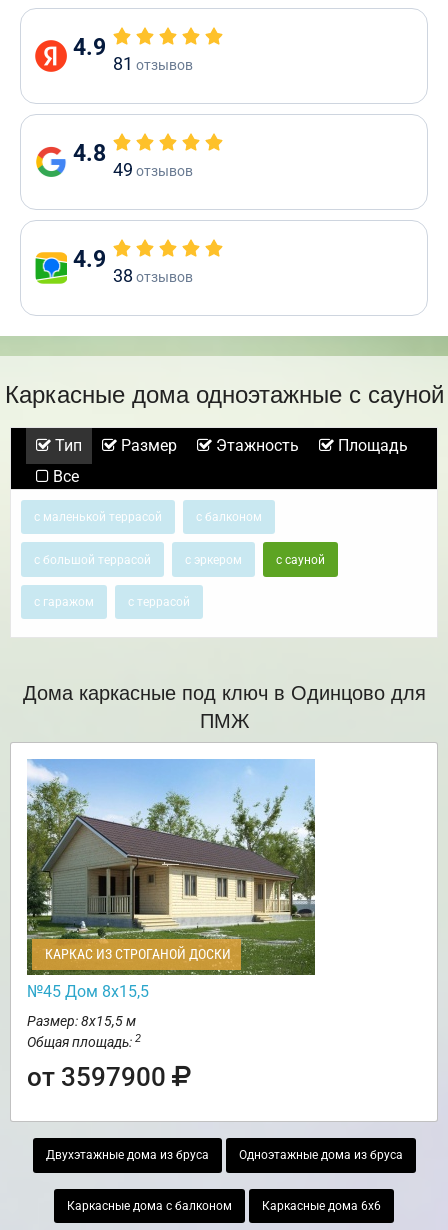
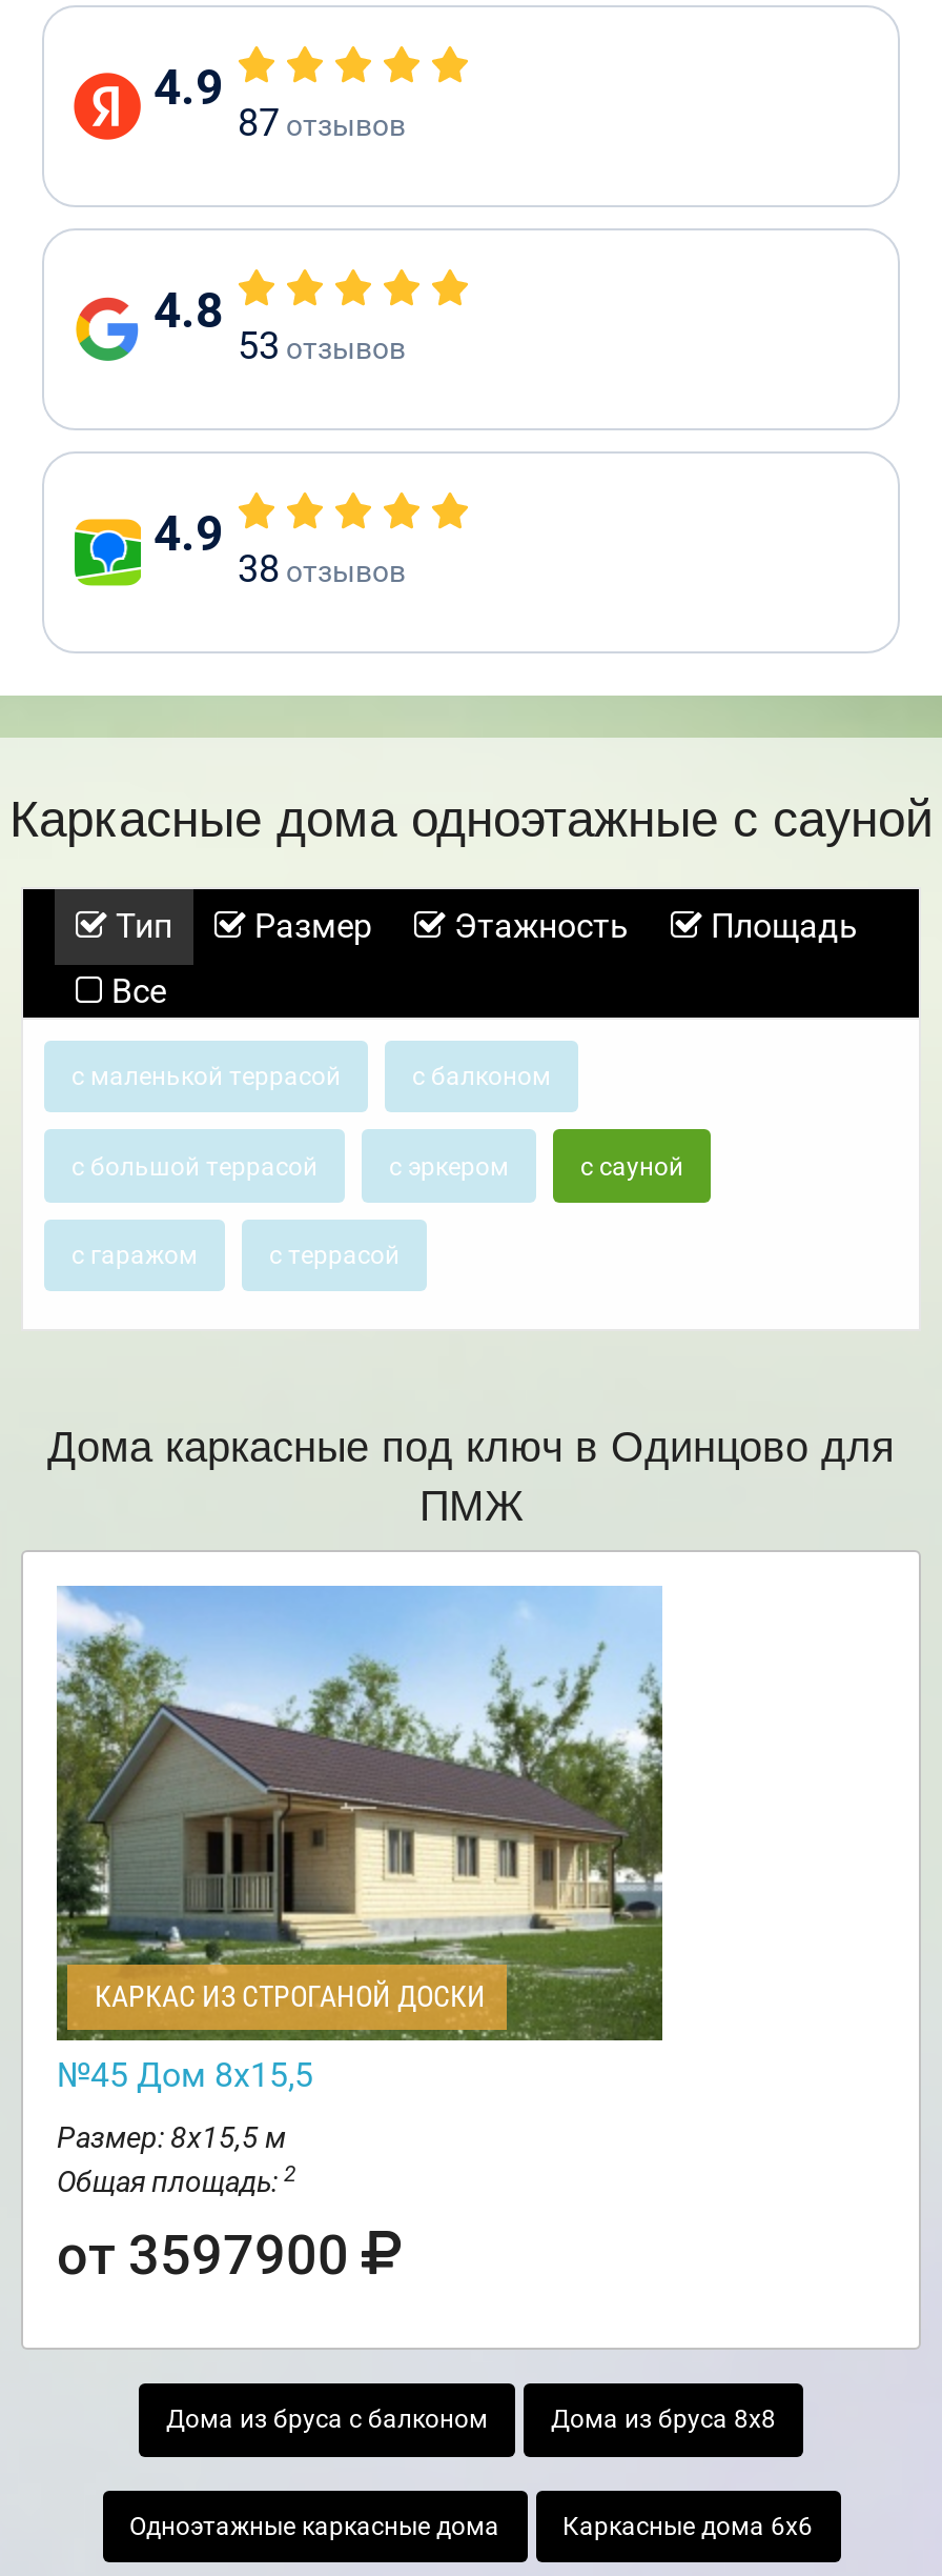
- 81 отзывов
+ 87 отзывов

- 49 отзывов
+ 53 отзывов

- Двухэтажные дома из бруса
- Одноэтажные дома из бруса
+ Дома из бруса с балконом
+ Дома из бруса 8х8

- Каркасные дома с балконом
+ Одноэтажные каркасные дома
